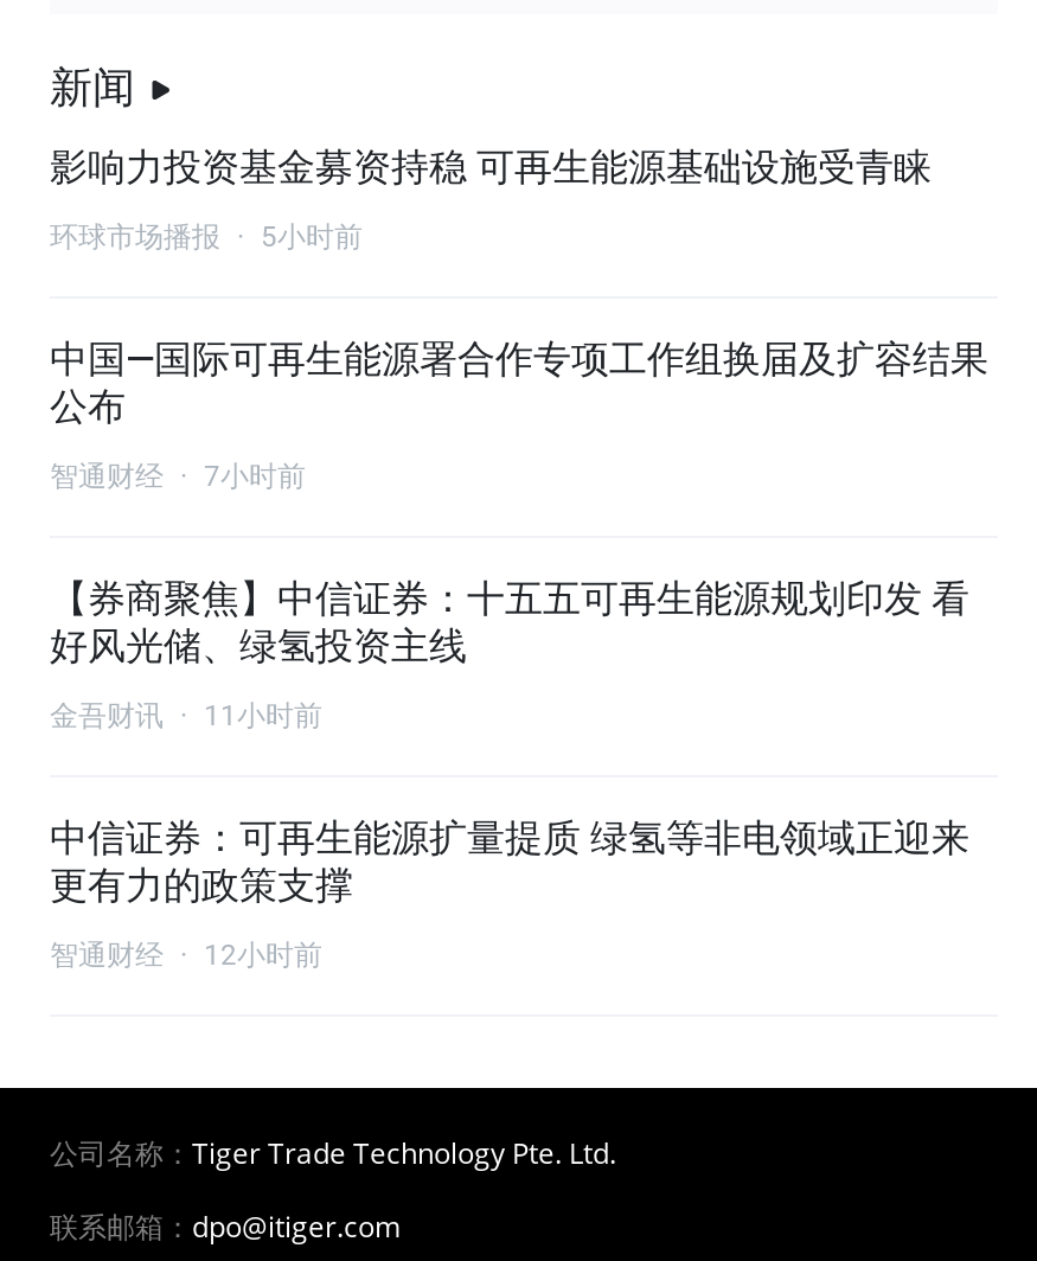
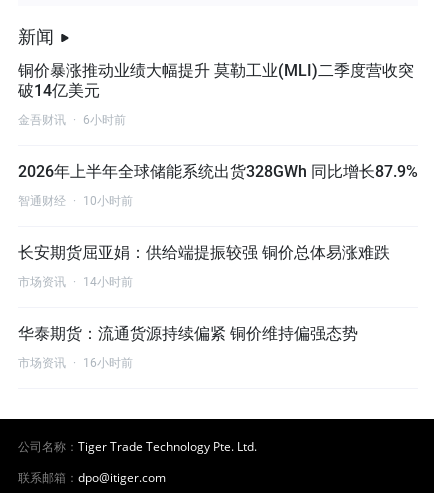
- 影响力投资基金募资持稳 可再生能源基础设施受青睐
+ 铜价暴涨推动业绩大幅提升 莫勒工业(MLI)二季度营收突
+ 破14亿美元

- 环球市场播报 · 5小时前
+ 金吾财讯 · 6小时前

- 中国—国际可再生能源署合作专项工作组换届及扩容结果
- 公布
+ 2026年上半年全球储能系统出货328GWh 同比增长87.9%

- 智通财经 · 7小时前
+ 智通财经 · 10小时前

- 【券商聚焦】中信证券：十五五可再生能源规划印发 看
- 好风光储、绿氢投资主线
+ 长安期货屈亚娟：供给端提振较强 铜价总体易涨难跌

- 金吾财讯 · 11小时前
+ 市场资讯 · 14小时前

- 中信证券：可再生能源扩量提质 绿氢等非电领域正迎来
- 更有力的政策支撑
+ 华泰期货：流通货源持续偏紧 铜价维持偏强态势

- 智通财经 · 12小时前
+ 市场资讯 · 16小时前
